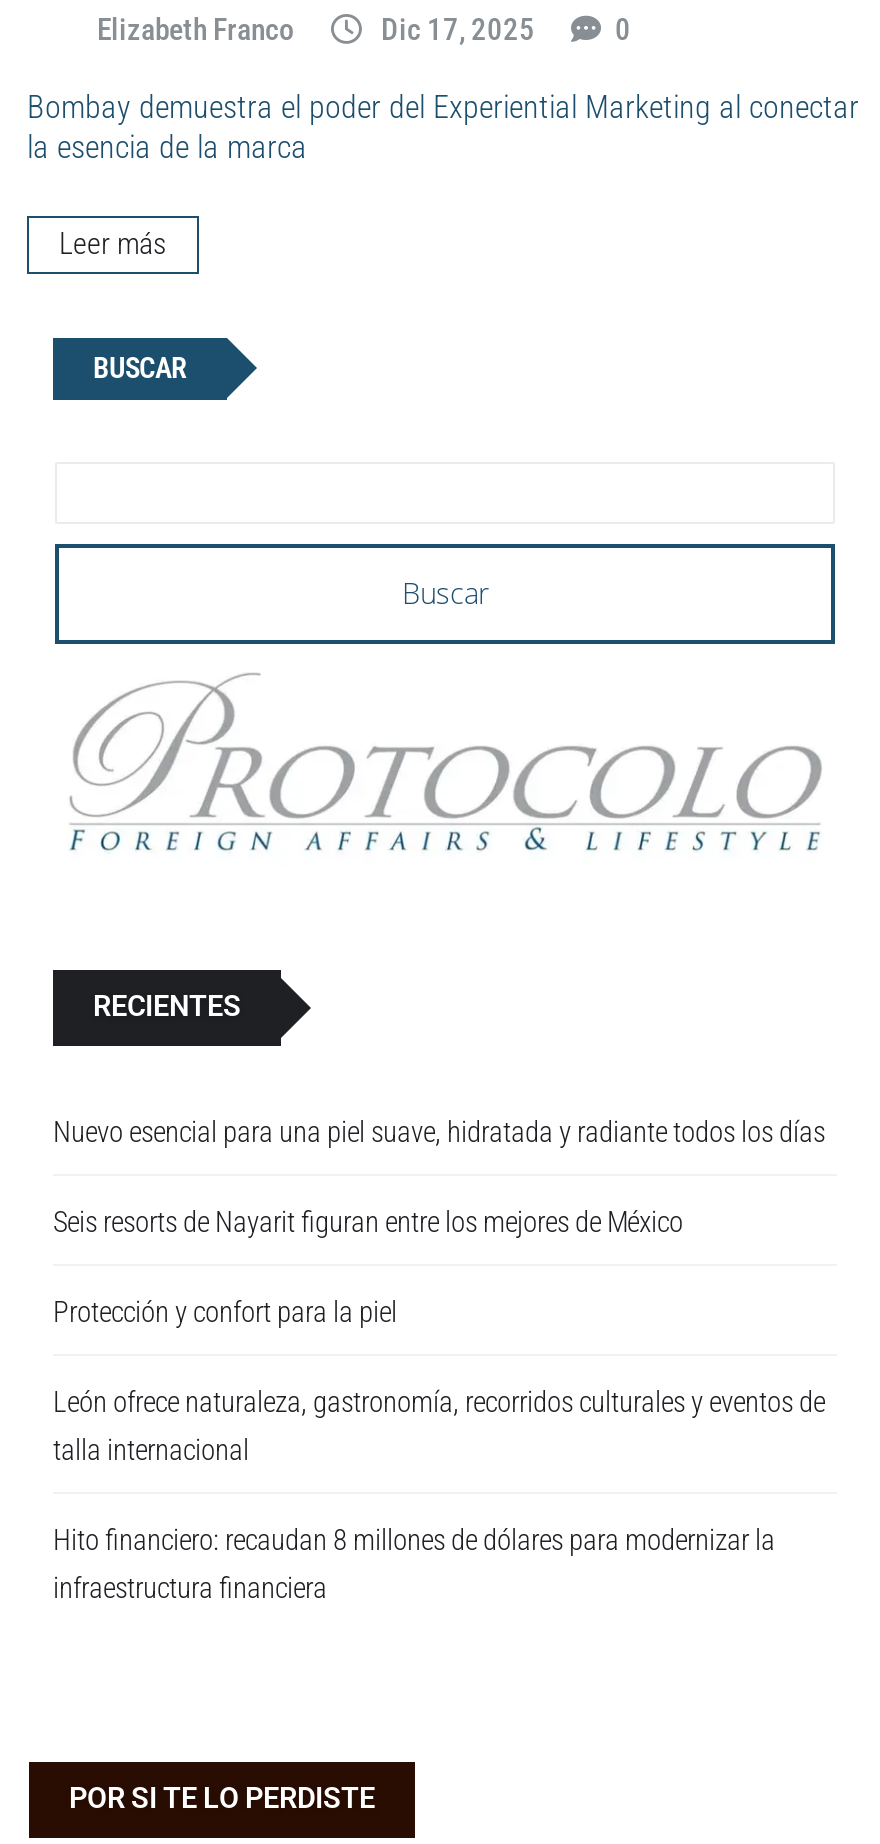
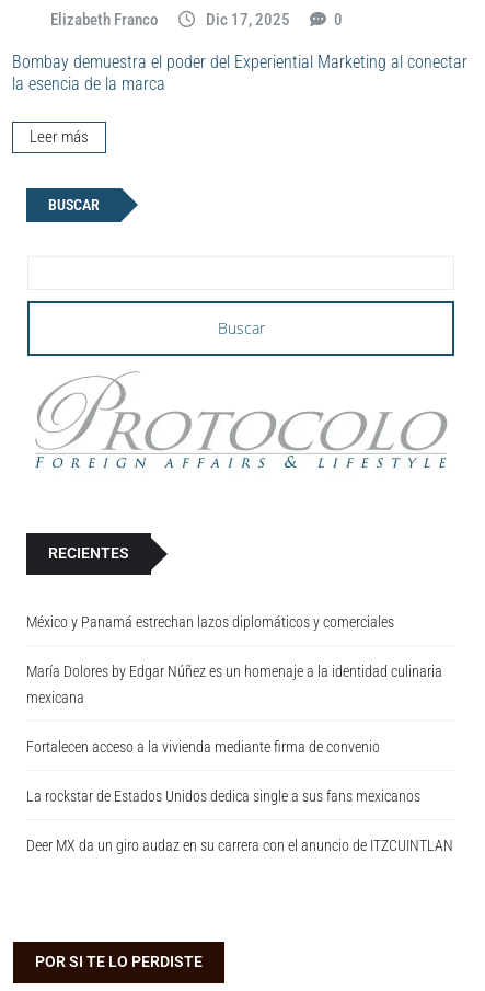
- Nuevo esencial para una piel suave, hidratada y radiante todos los días
+ México y Panamá estrechan lazos diplomáticos y comerciales

- Seis resorts de Nayarit figuran entre los mejores de México
+ María Dolores by Edgar Núñez es un homenaje a la identidad culinaria
+ mexicana

- Protección y confort para la piel
+ Fortalecen acceso a la vivienda mediante firma de convenio

- León ofrece naturaleza, gastronomía, recorridos culturales y eventos de
- talla internacional
+ La rockstar de Estados Unidos dedica single a sus fans mexicanos

- Hito financiero: recaudan 8 millones de dólares para modernizar la
- infraestructura financiera
+ Deer MX da un giro audaz en su carrera con el anuncio de ITZCUINTLAN
